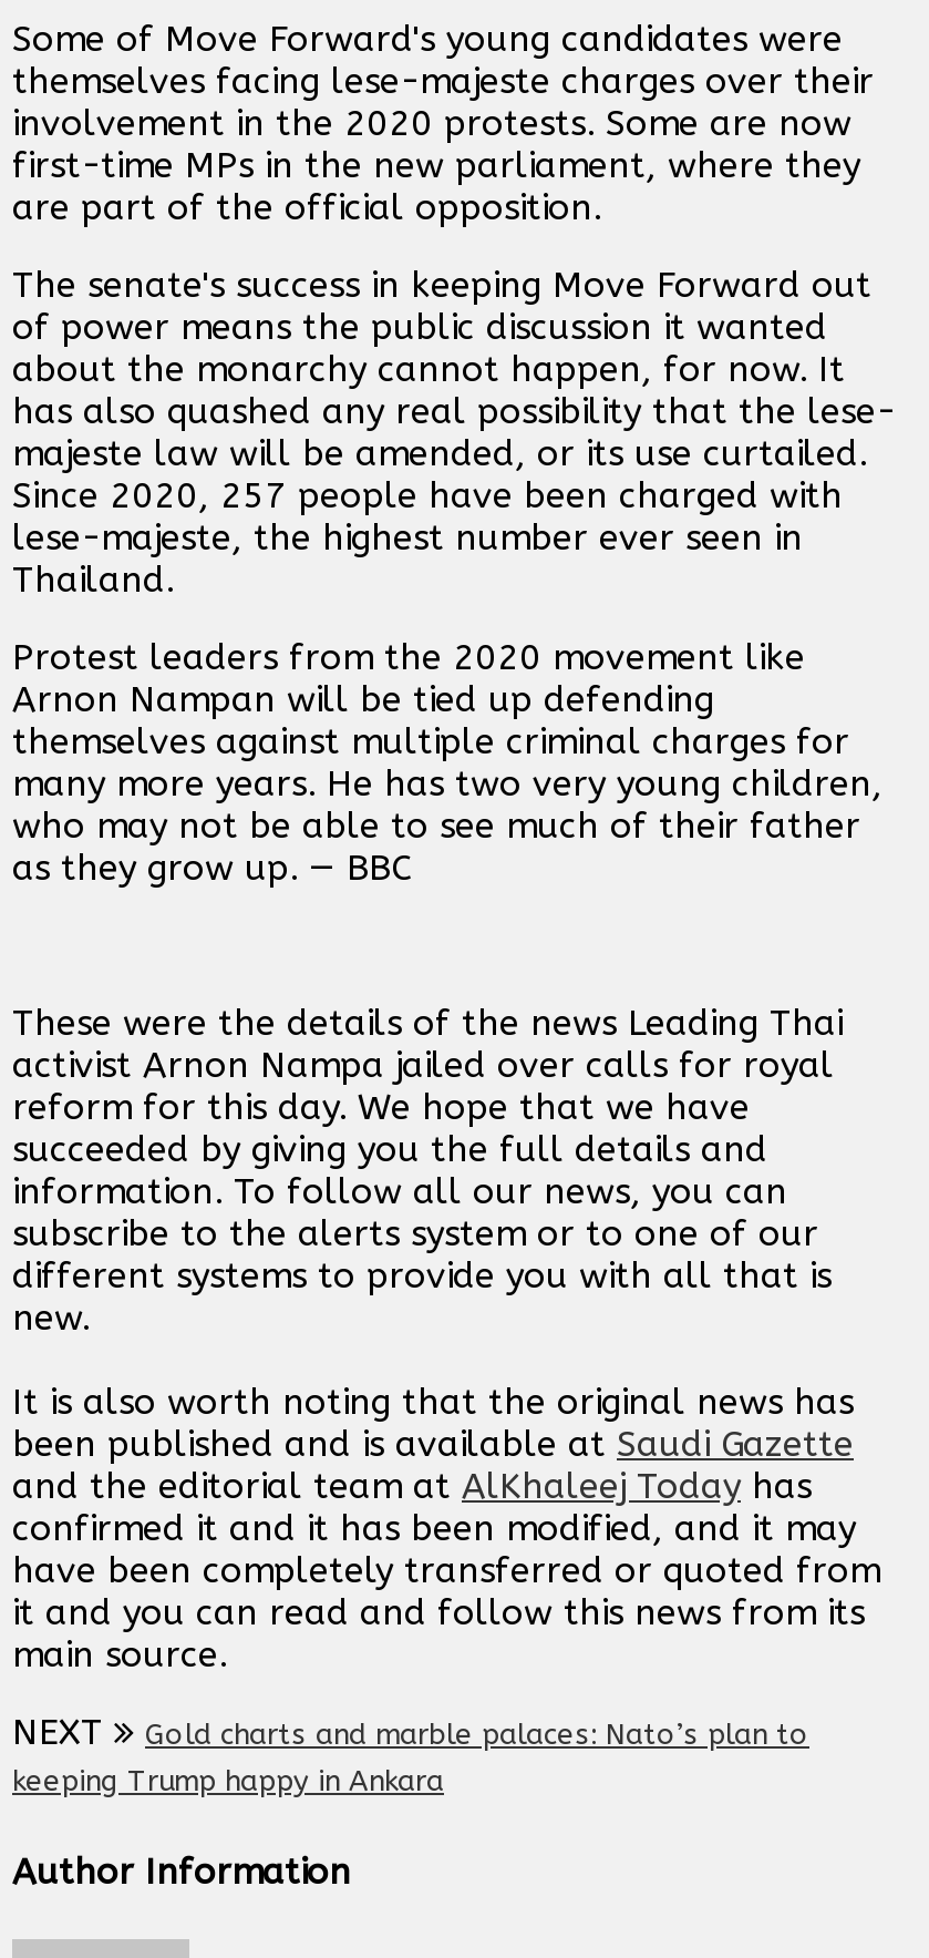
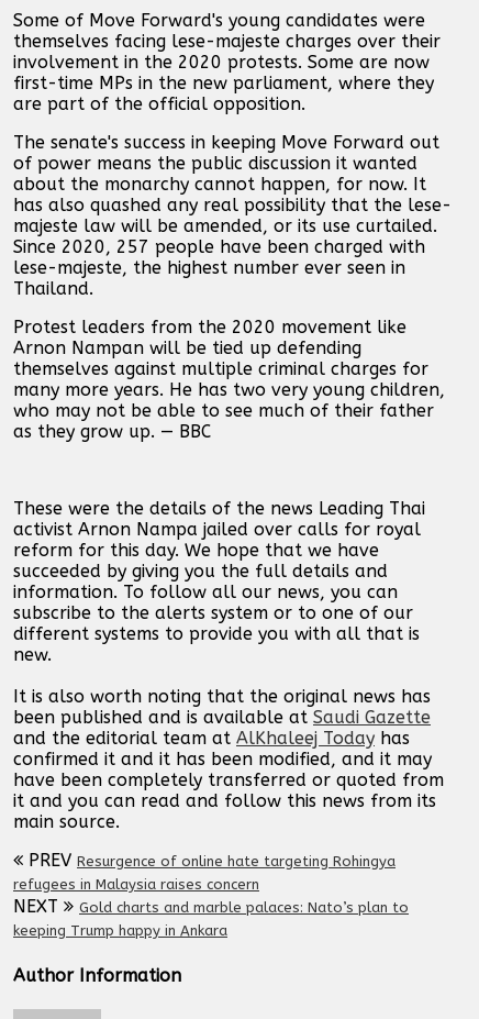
+ PREV Resurgence of online hate targeting Rohingya
+ refugees in Malaysia raises concern
